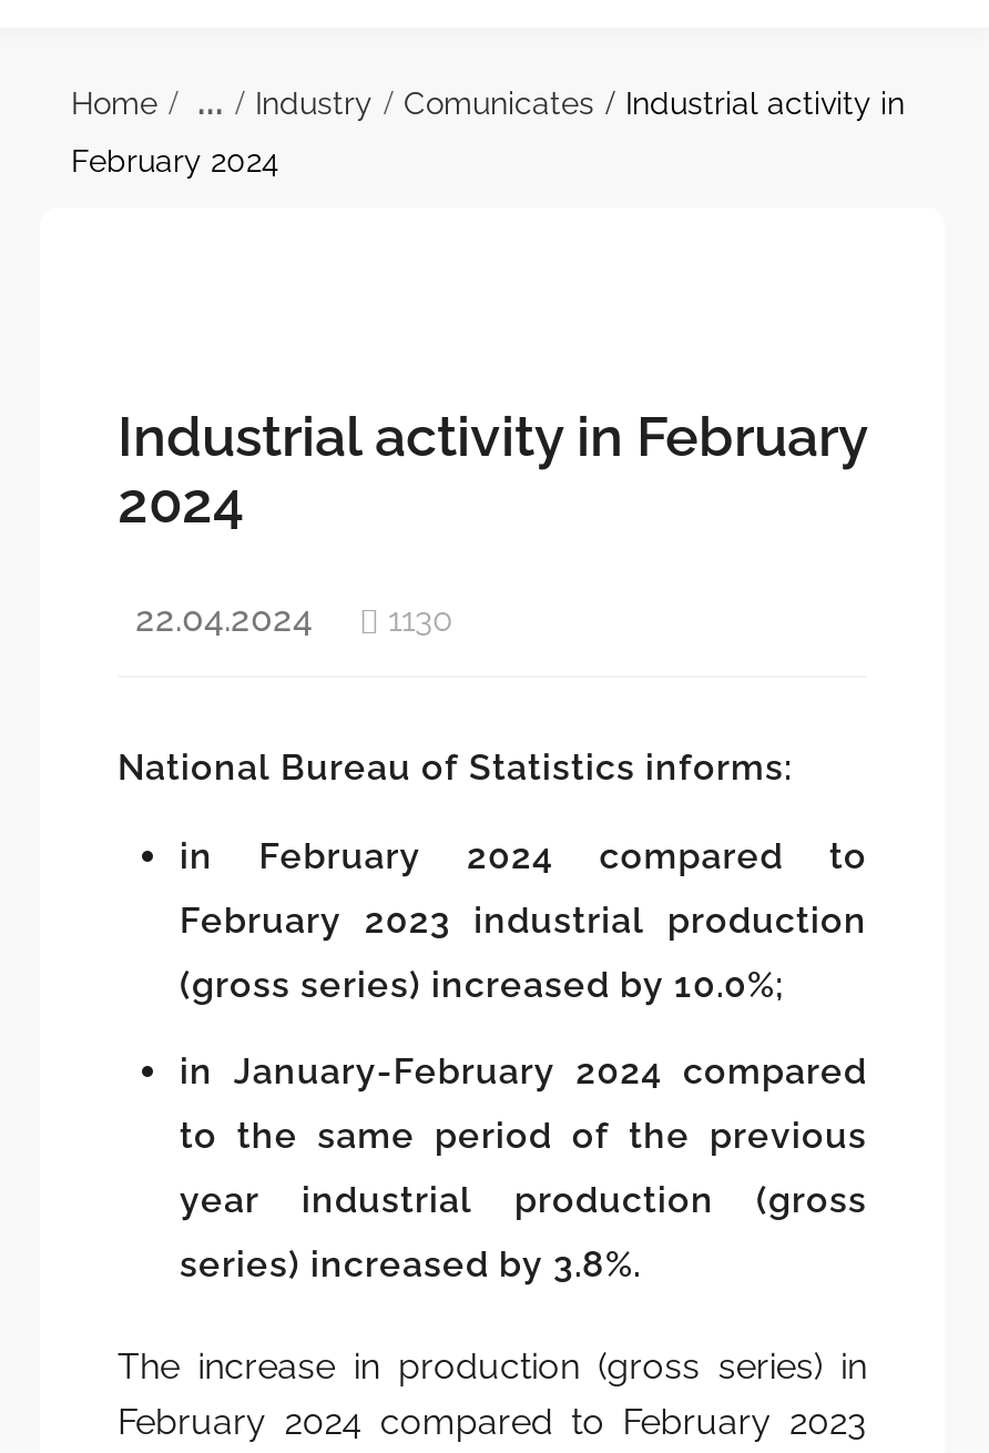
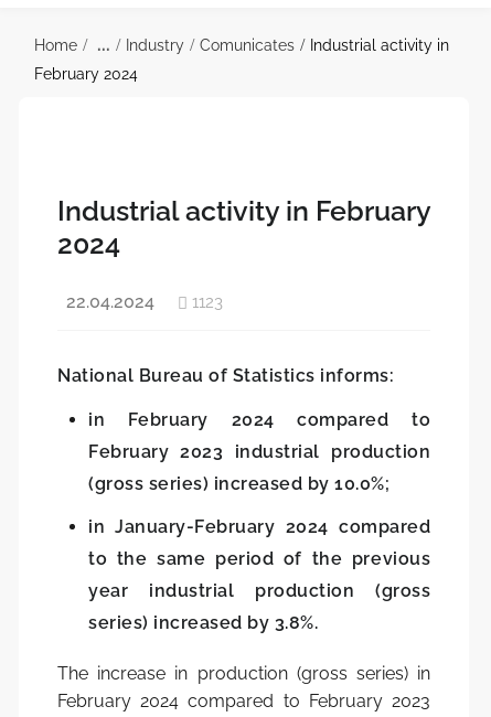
- 22.04.2024 1130
+ 22.04.2024 1123
